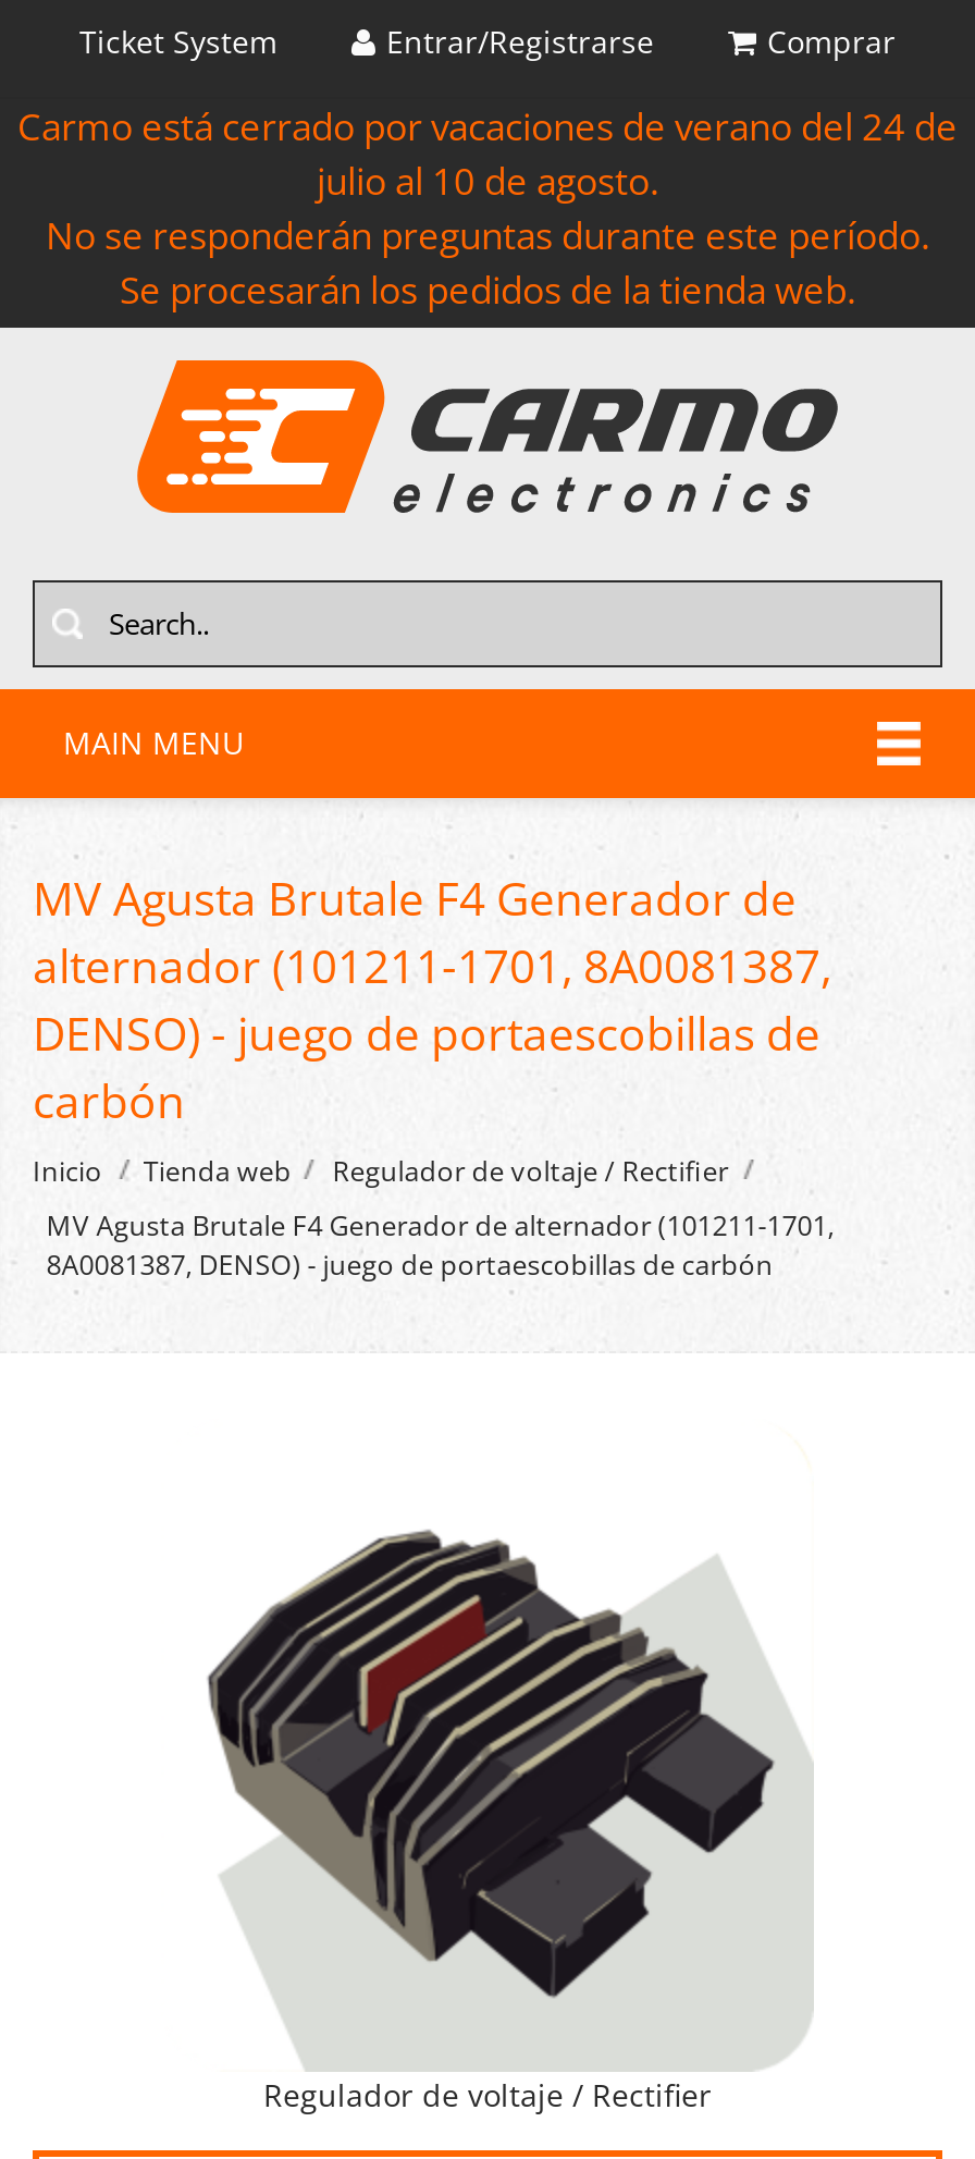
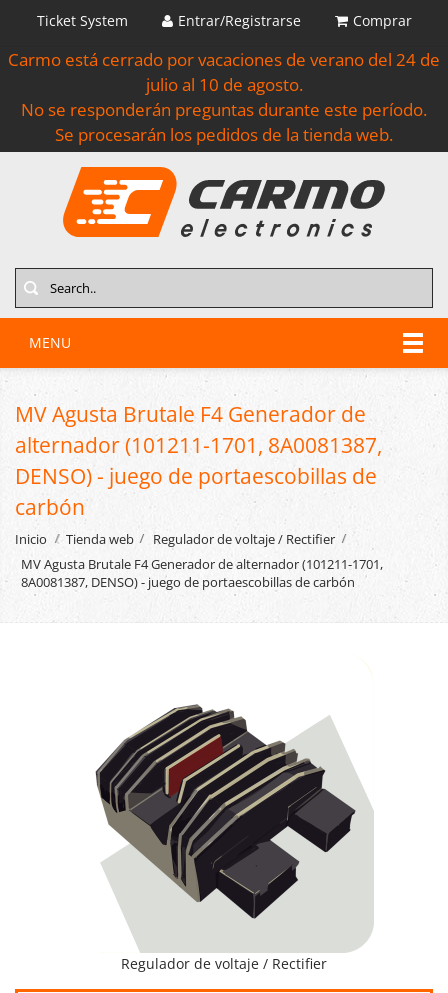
- MAIN MENU
+ MENU
